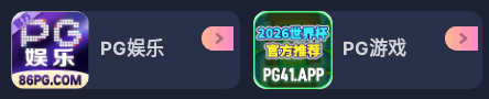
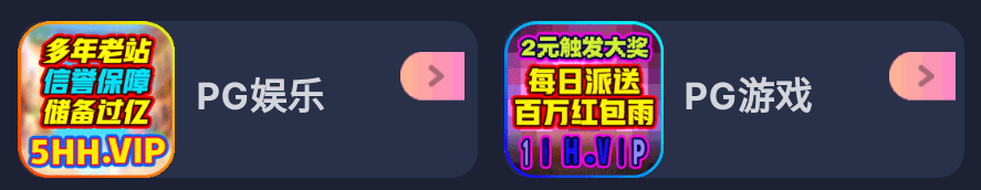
- [image]
+ [image]

- [image]
+ [image]
